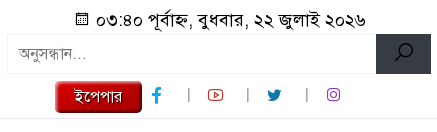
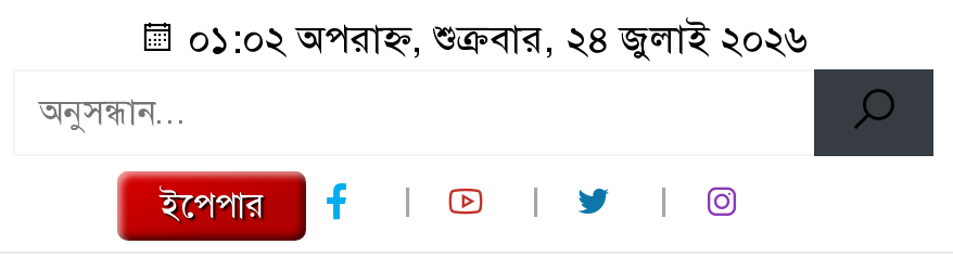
- ০৩:৪০ পূর্বাহ্ন, বুধবার, ২২ জুলাই ২০২৬
+ ০১:০২ অপরাহ্ন, শুক্রবার, ২৪ জুলাই ২০২৬
